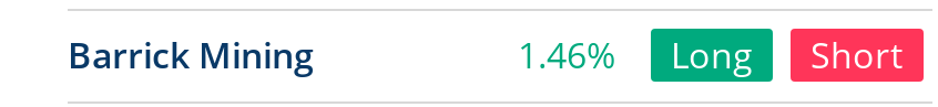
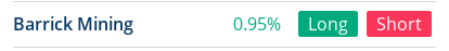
- 1.46% Long Short
+ 0.95% Long Short
